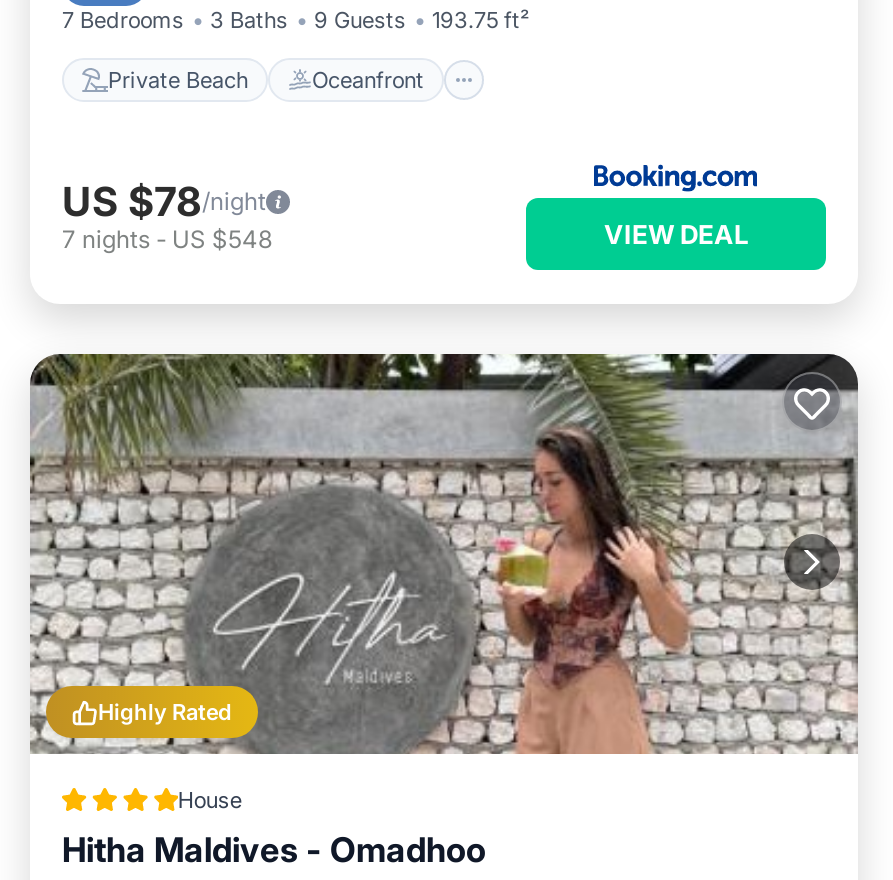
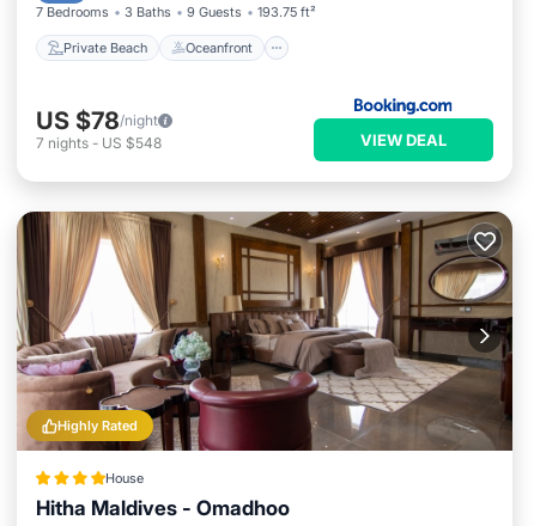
- [image]
+ [image]
